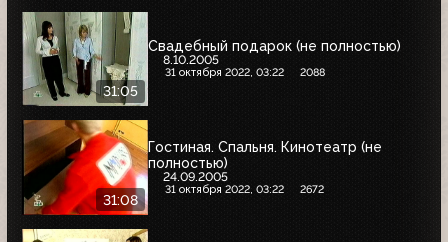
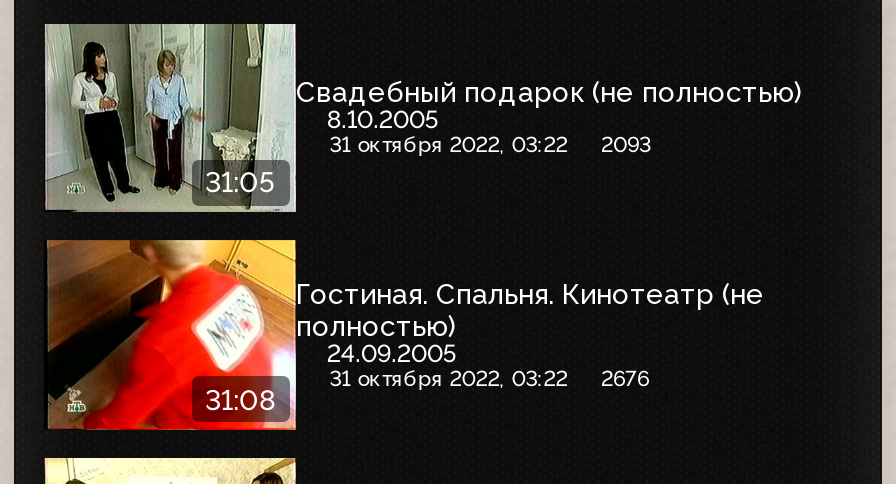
- 31 октября 2022, 03:22 2088
+ 31 октября 2022, 03:22 2093

- 31 октября 2022, 03:22 2672
+ 31 октября 2022, 03:22 2676
